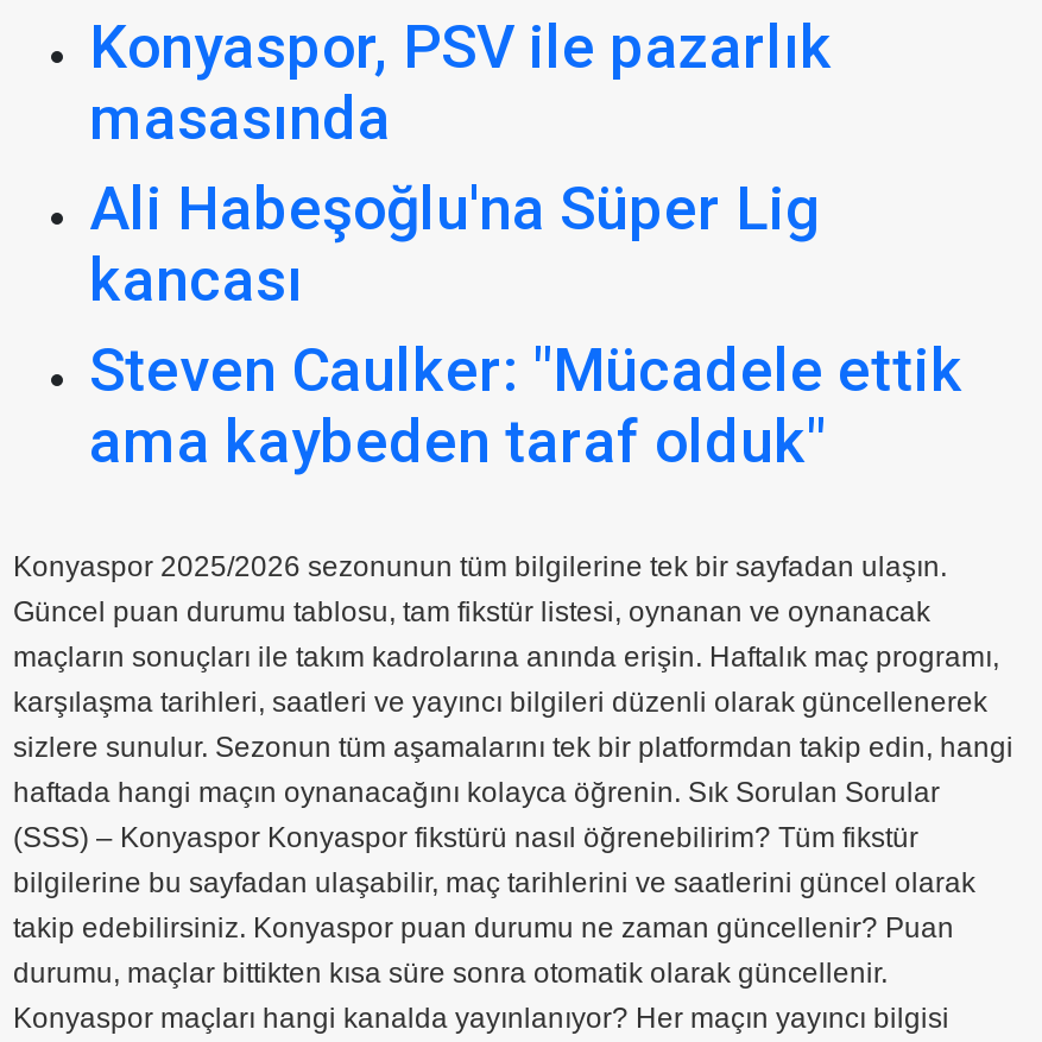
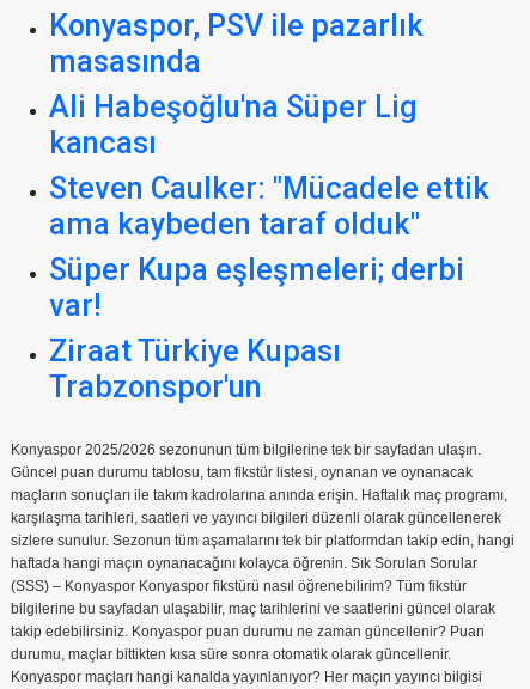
+ Süper Kupa eşleşmeleri; derbi
+ var!
+ Ziraat Türkiye Kupası
+ Trabzonspor'un
